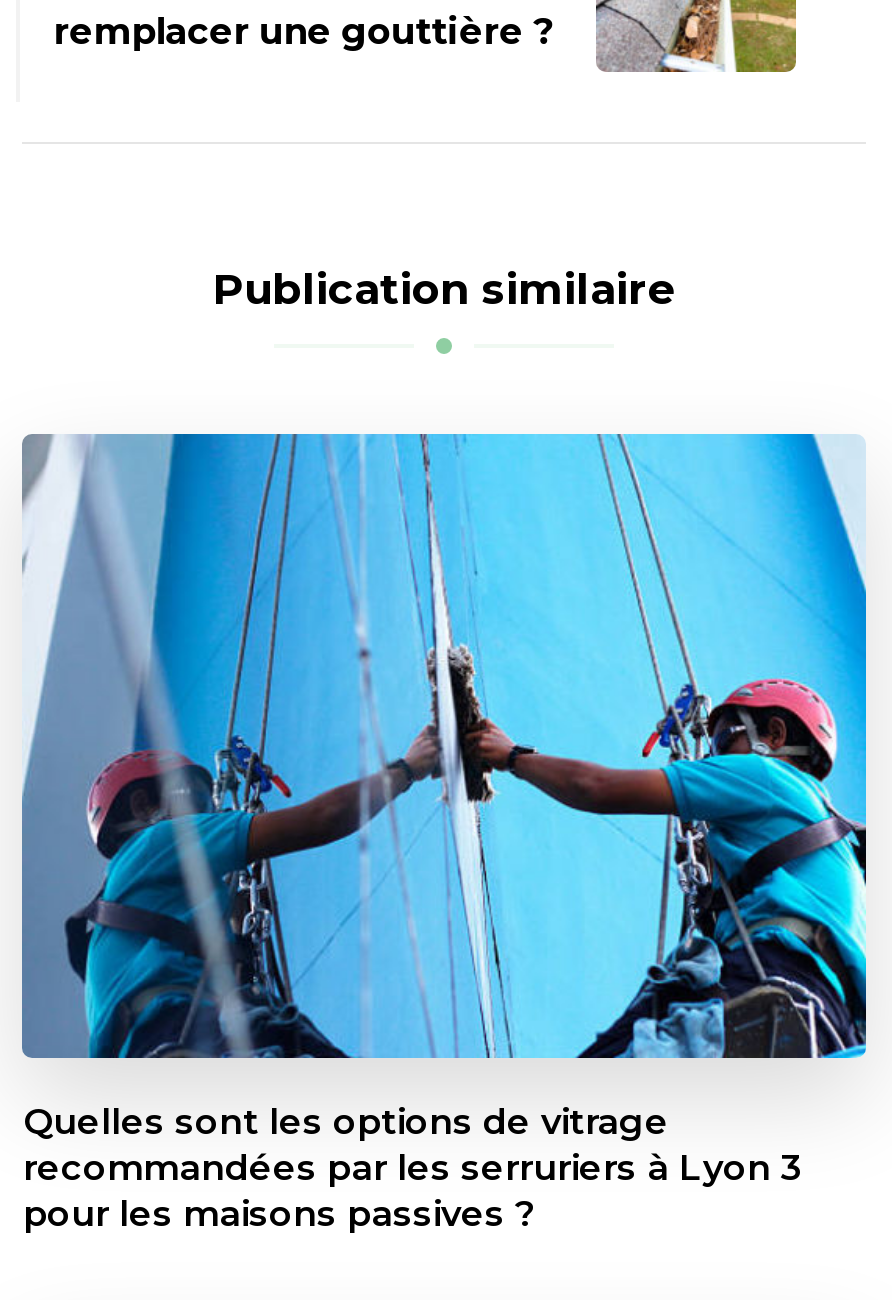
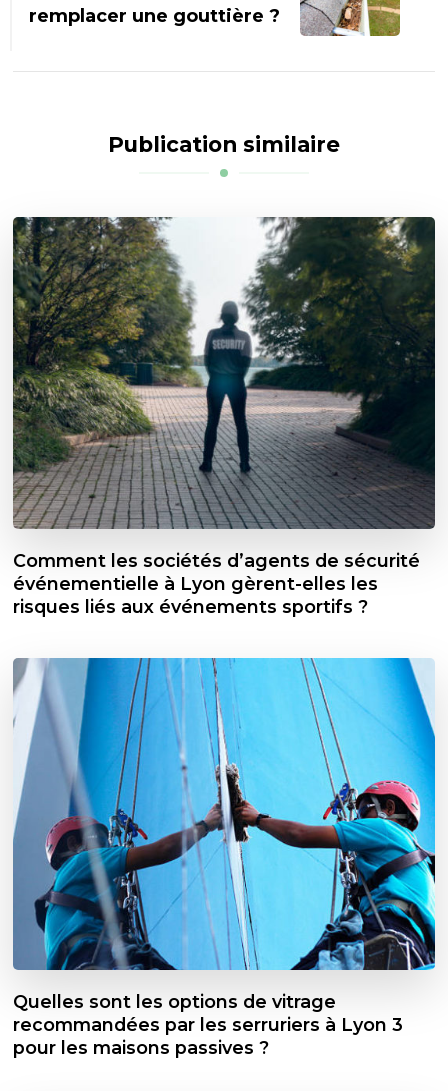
+ [image]
+ Comment les sociétés d’agents de sécurité
+ événementielle à Lyon gèrent-elles les
+ risques liés aux événements sportifs ?
